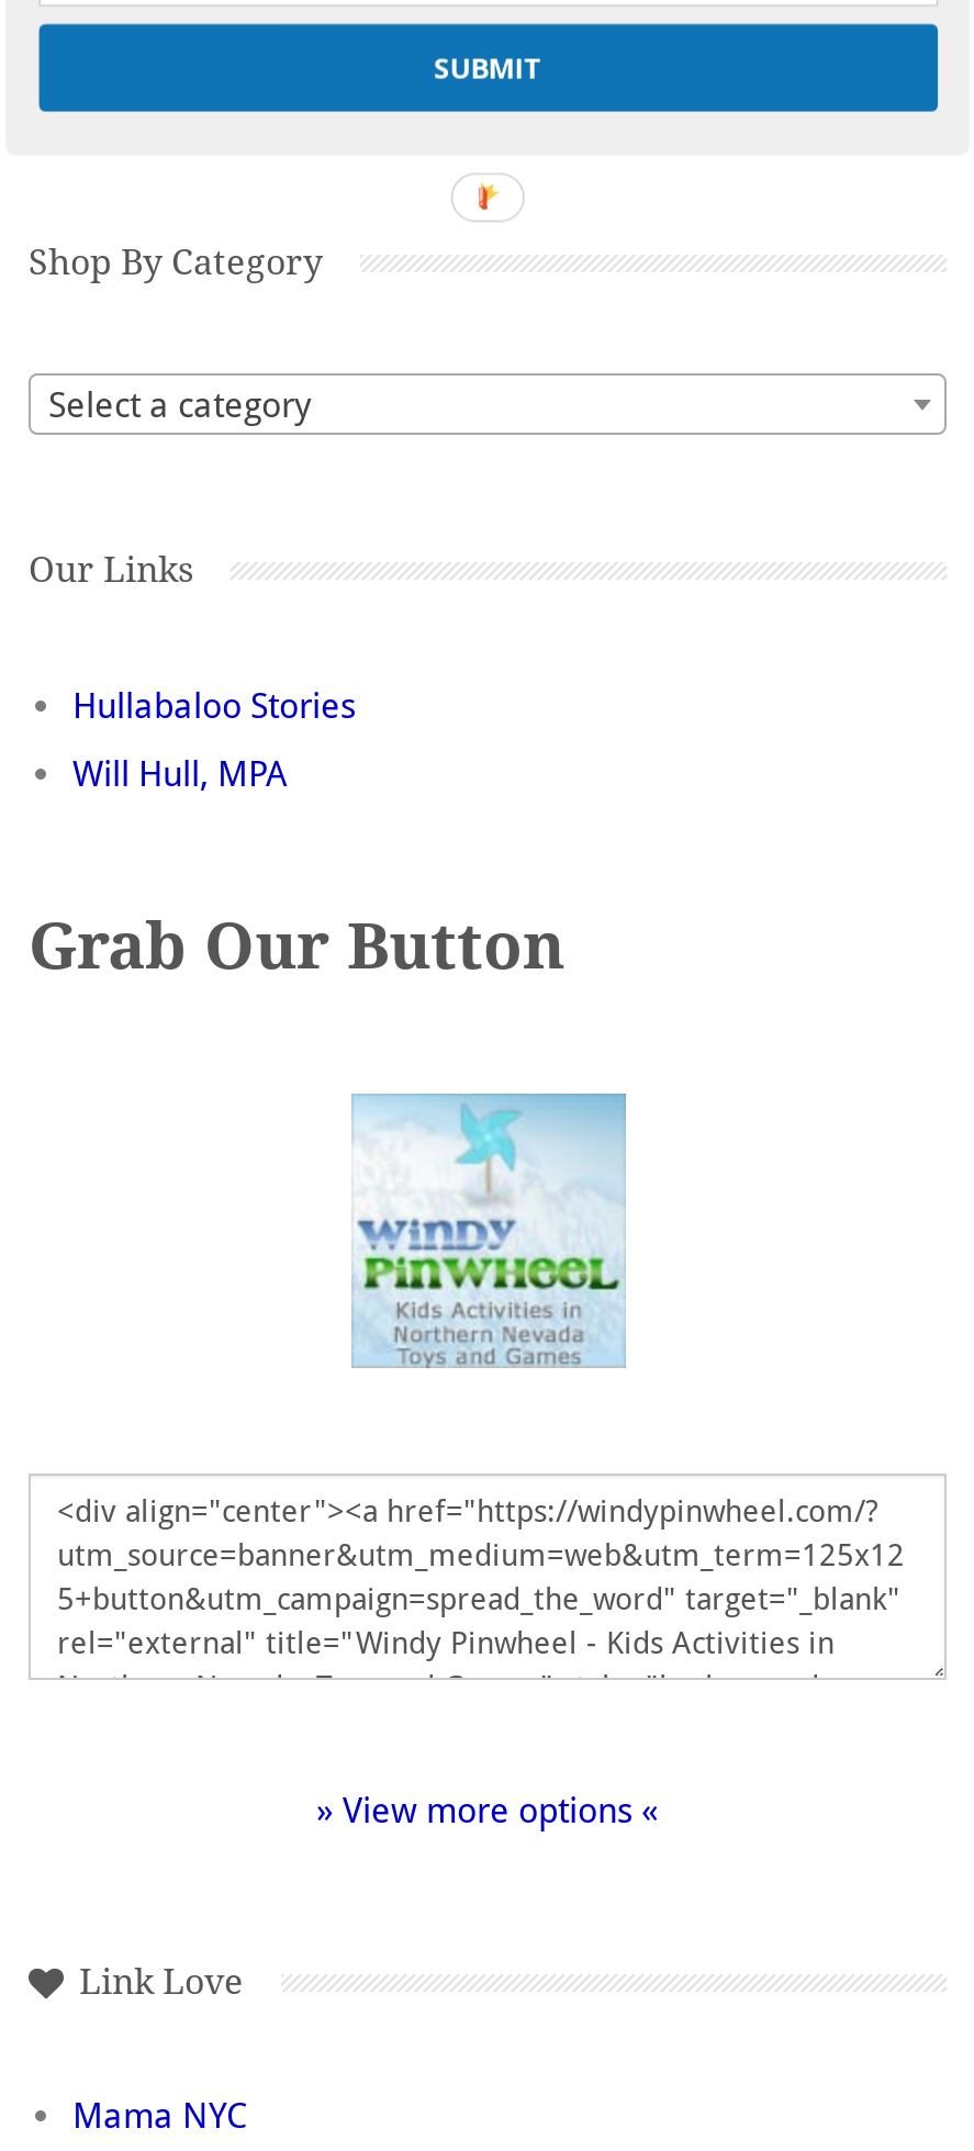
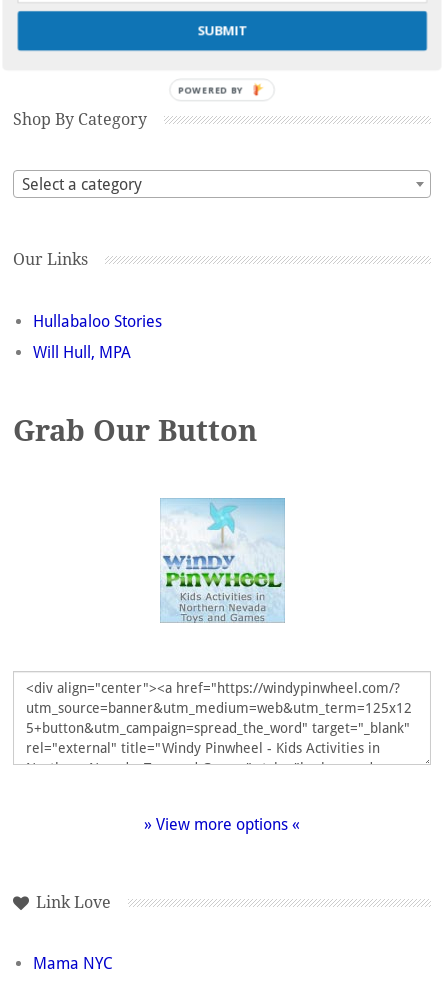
+ POWERED BY
